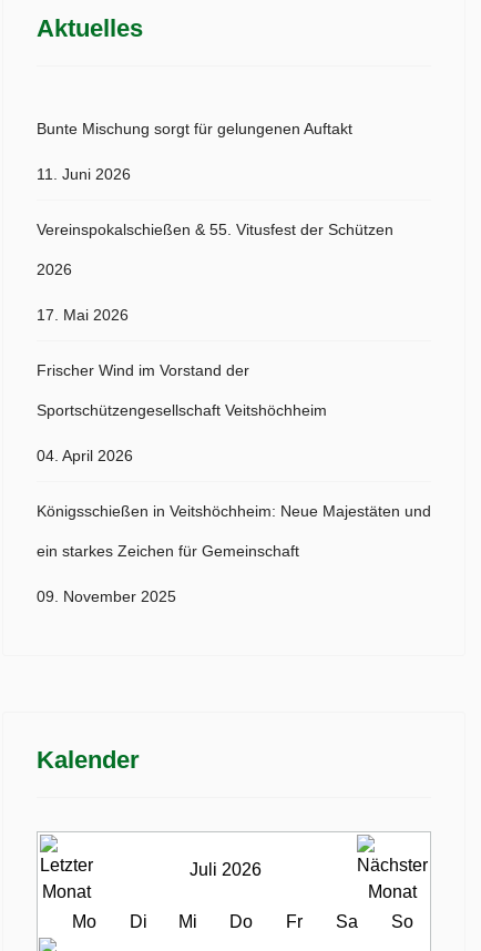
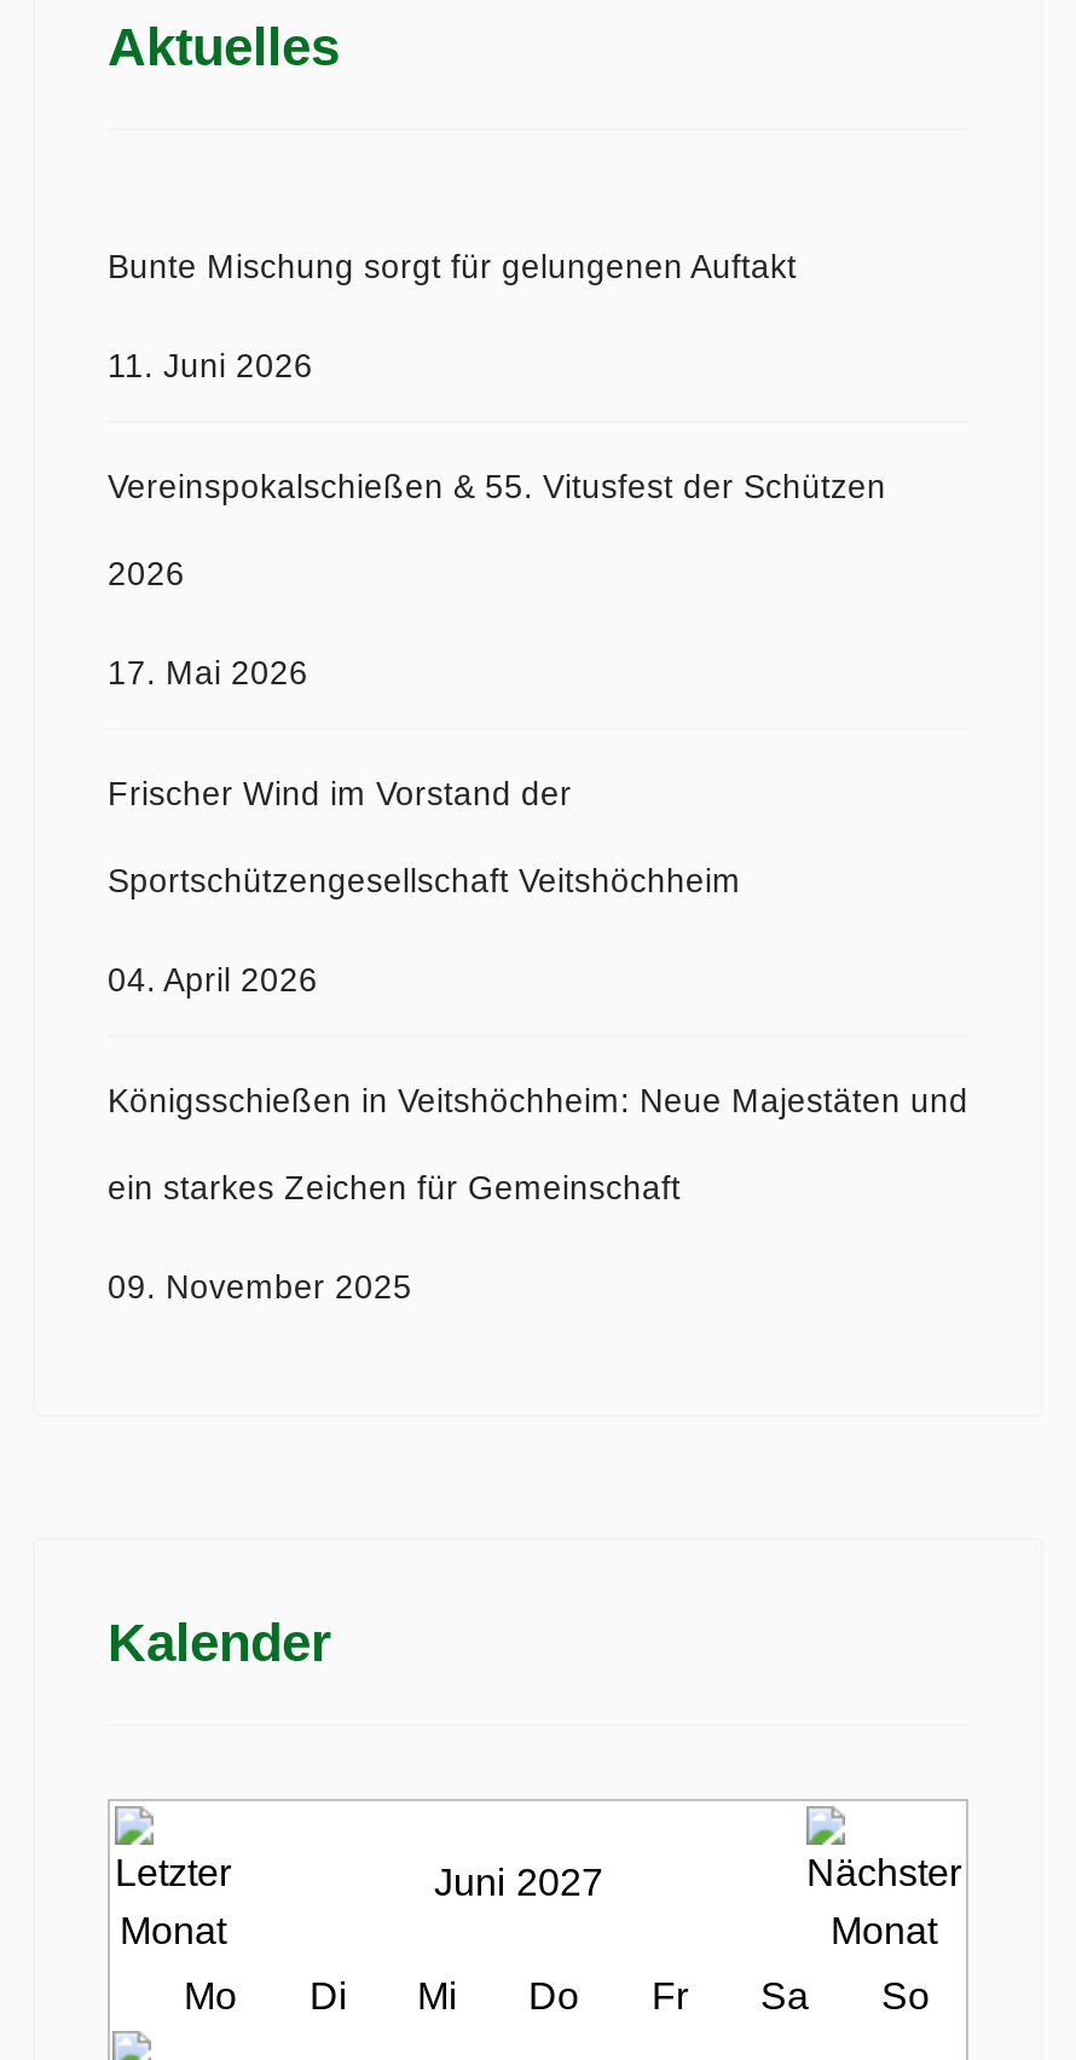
- Juli 2026
+ Juni 2027
